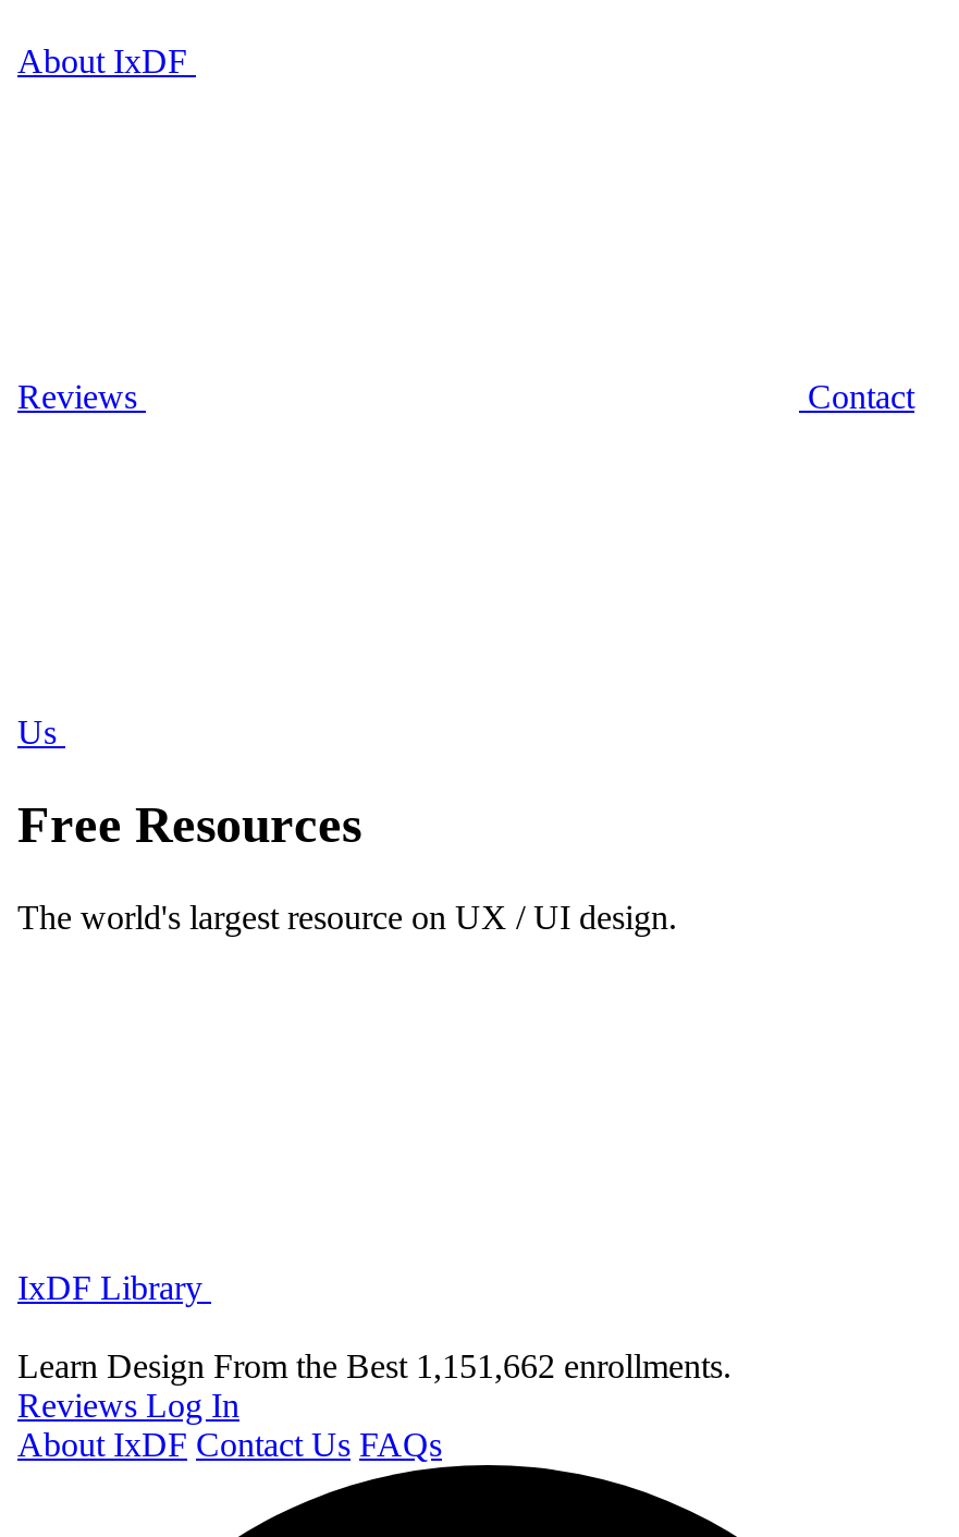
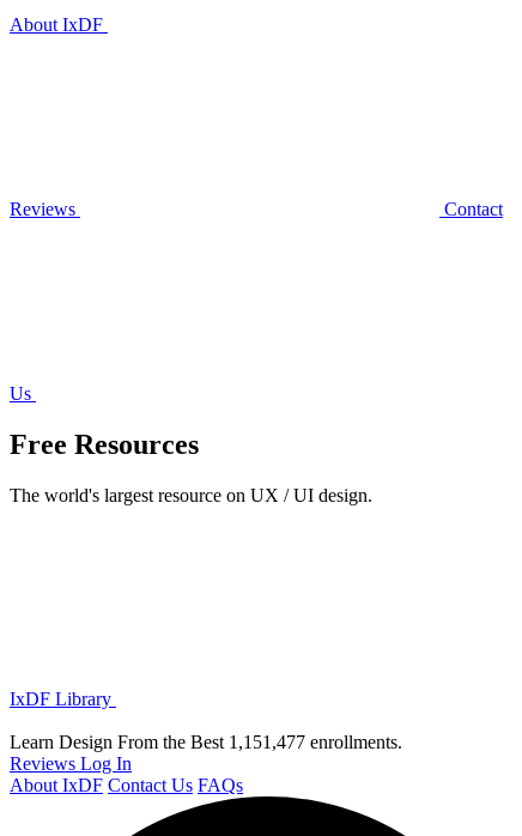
- Learn Design From the Best 1,151,662 enrollments.
+ Learn Design From the Best 1,151,477 enrollments.
